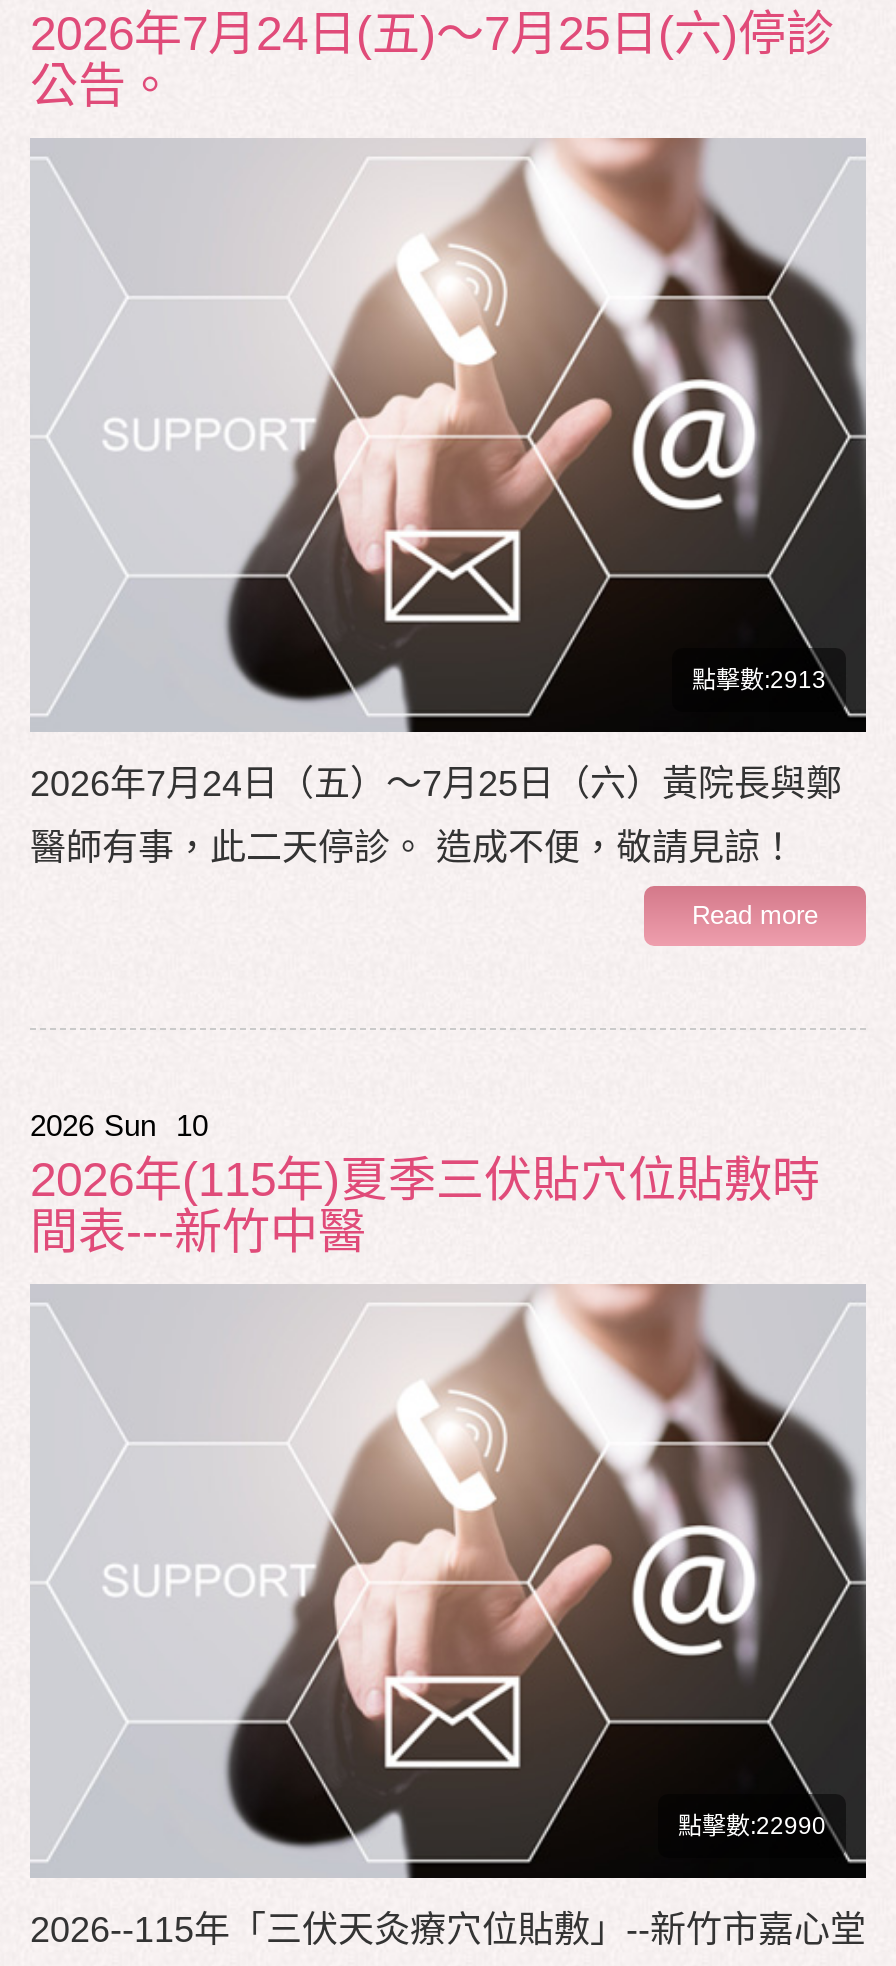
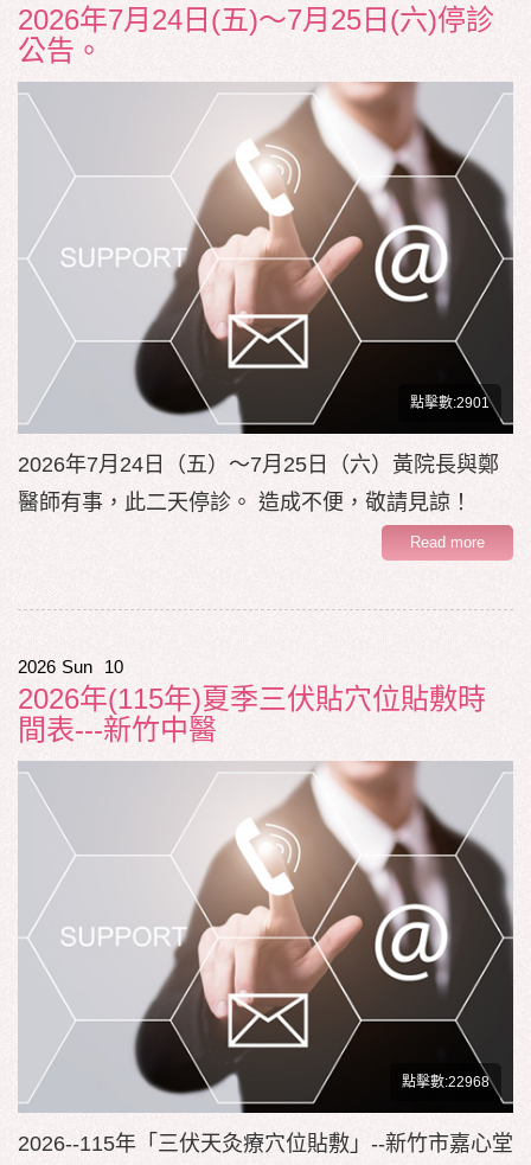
- 點擊數:2913
+ 點擊數:2901

- 點擊數:22990
+ 點擊數:22968
